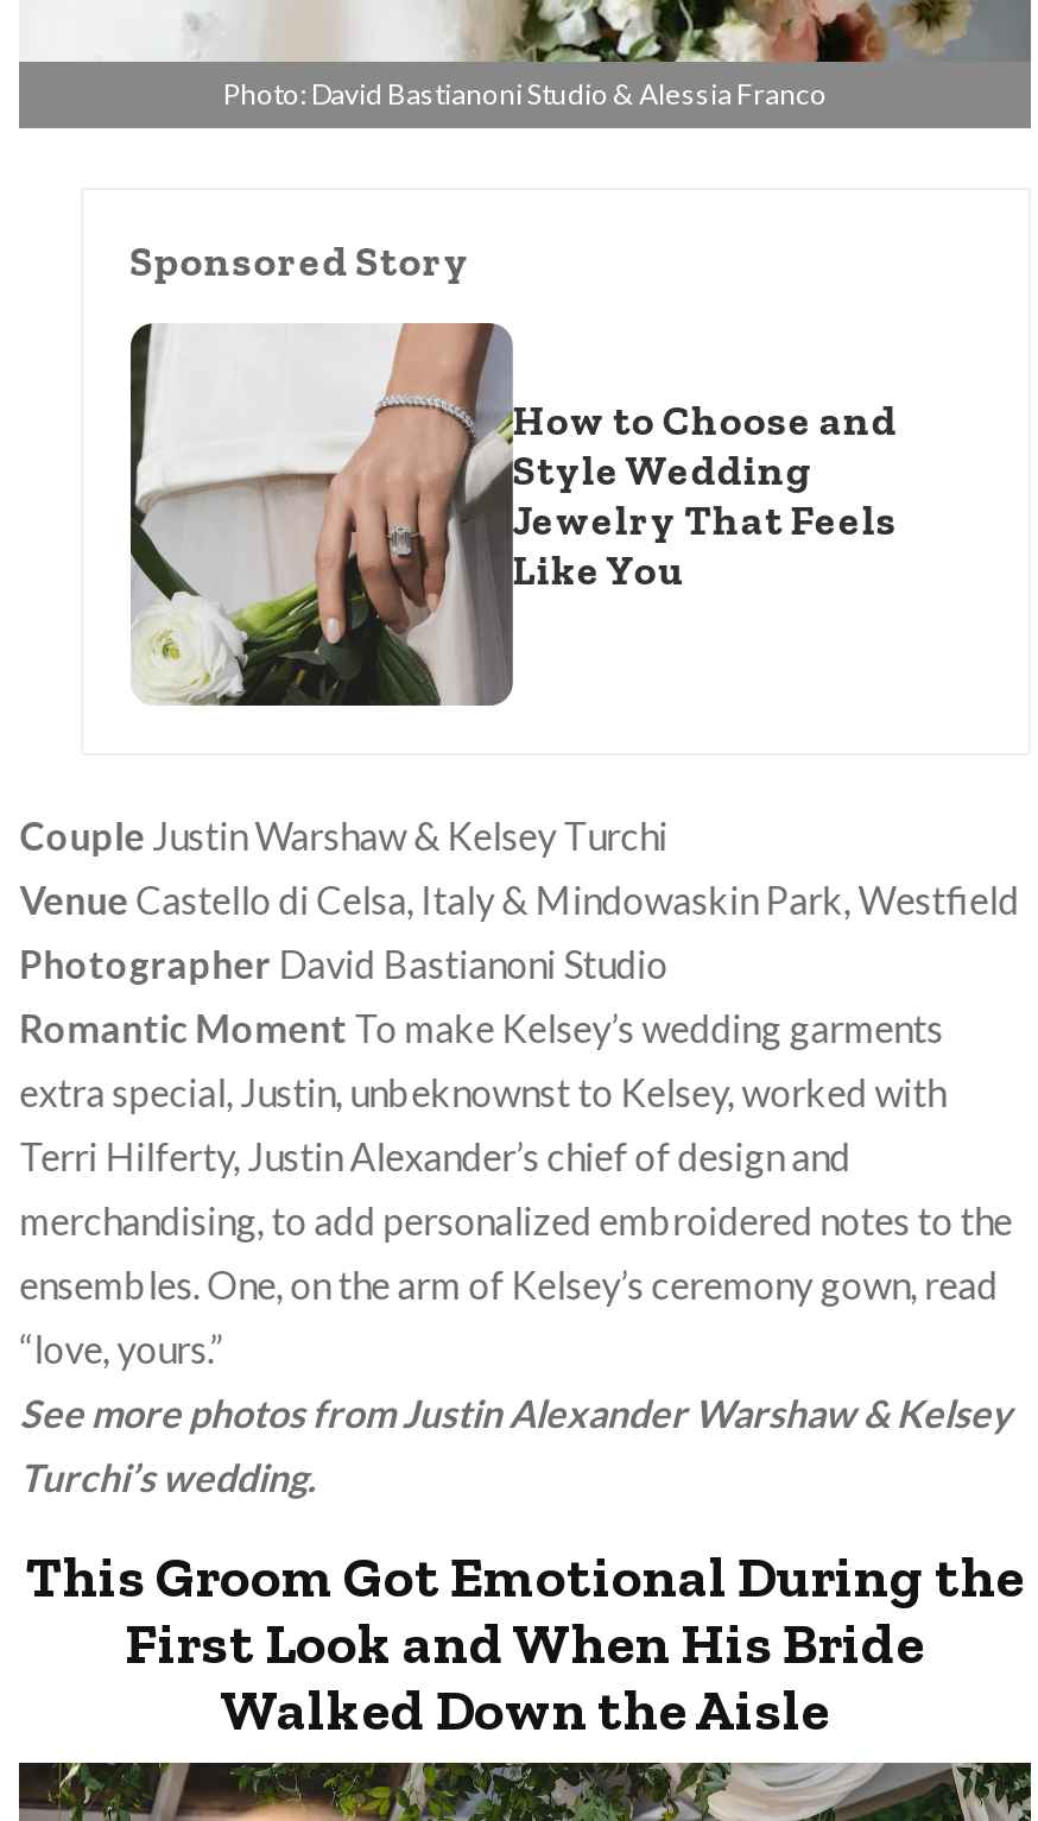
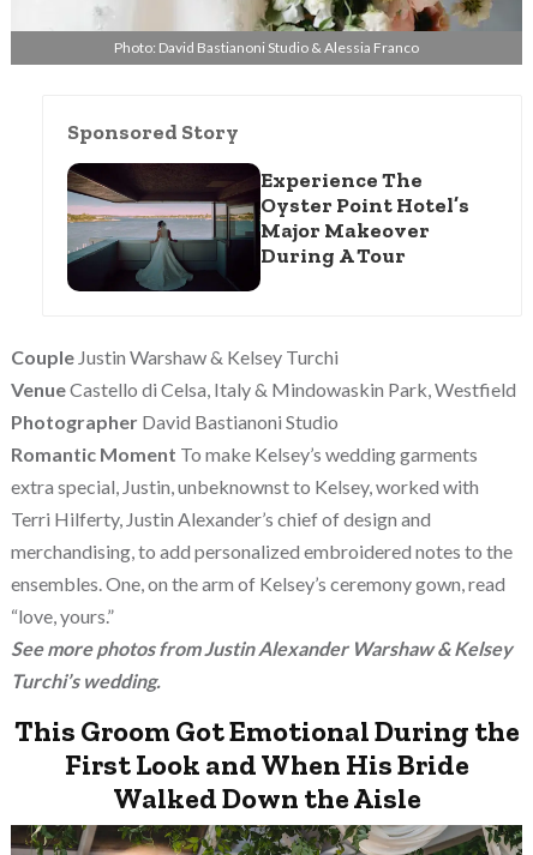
- [image]
- How to Choose and
- Style Wedding
- Jewelry That Feels
- Like You
+ [image]
+ Experience The
+ Oyster Point Hotel’s
+ Major Makeover
+ During A Tour
